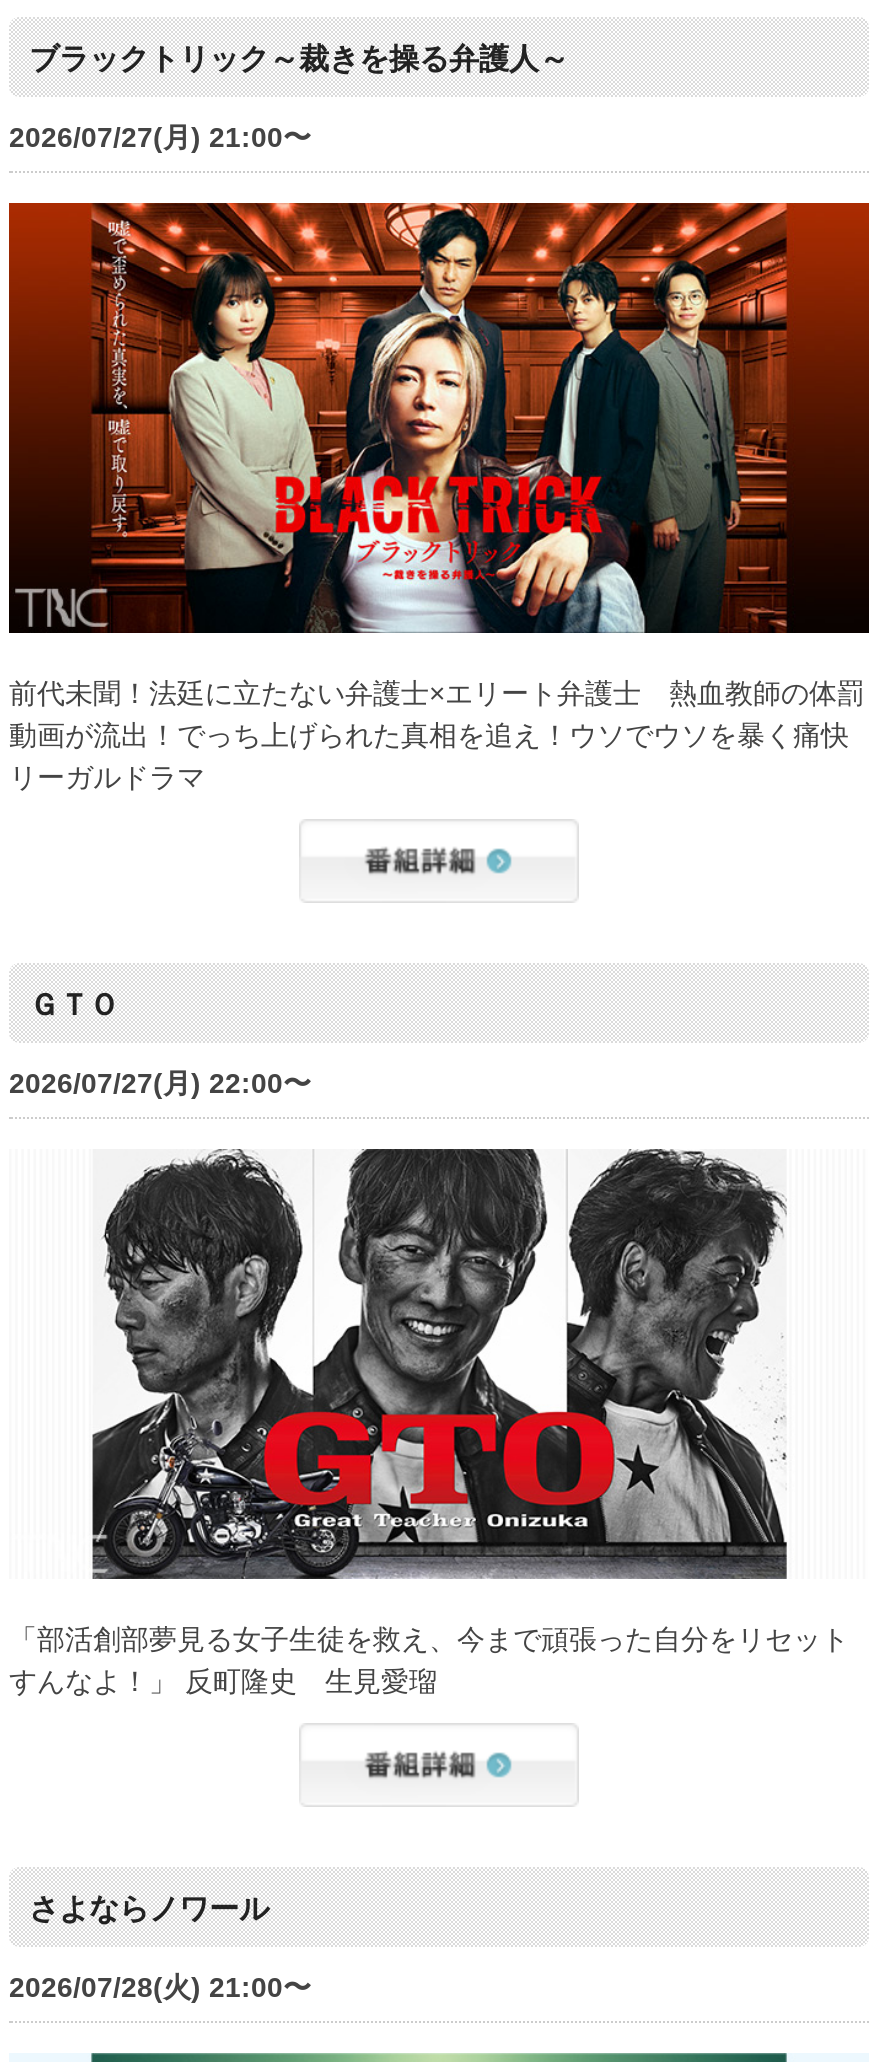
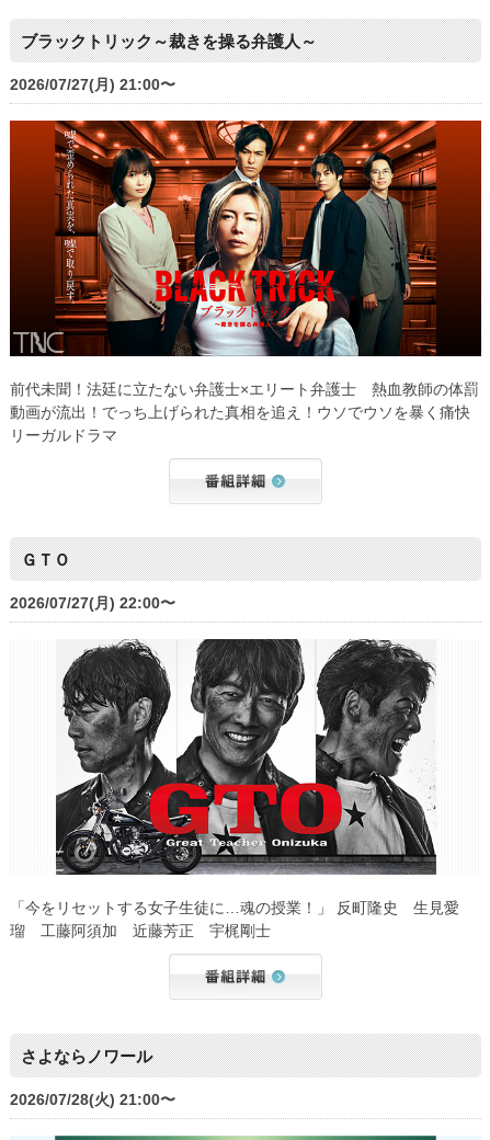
- 「部活創部夢見る女子生徒を救え、今まで頑張った自分をリセット
- すんなよ！」 反町隆史 生見愛瑠
+ 「今をリセットする女子生徒に…魂の授業！」 反町隆史 生見愛
+ 瑠 工藤阿須加 近藤芳正 宇梶剛士
